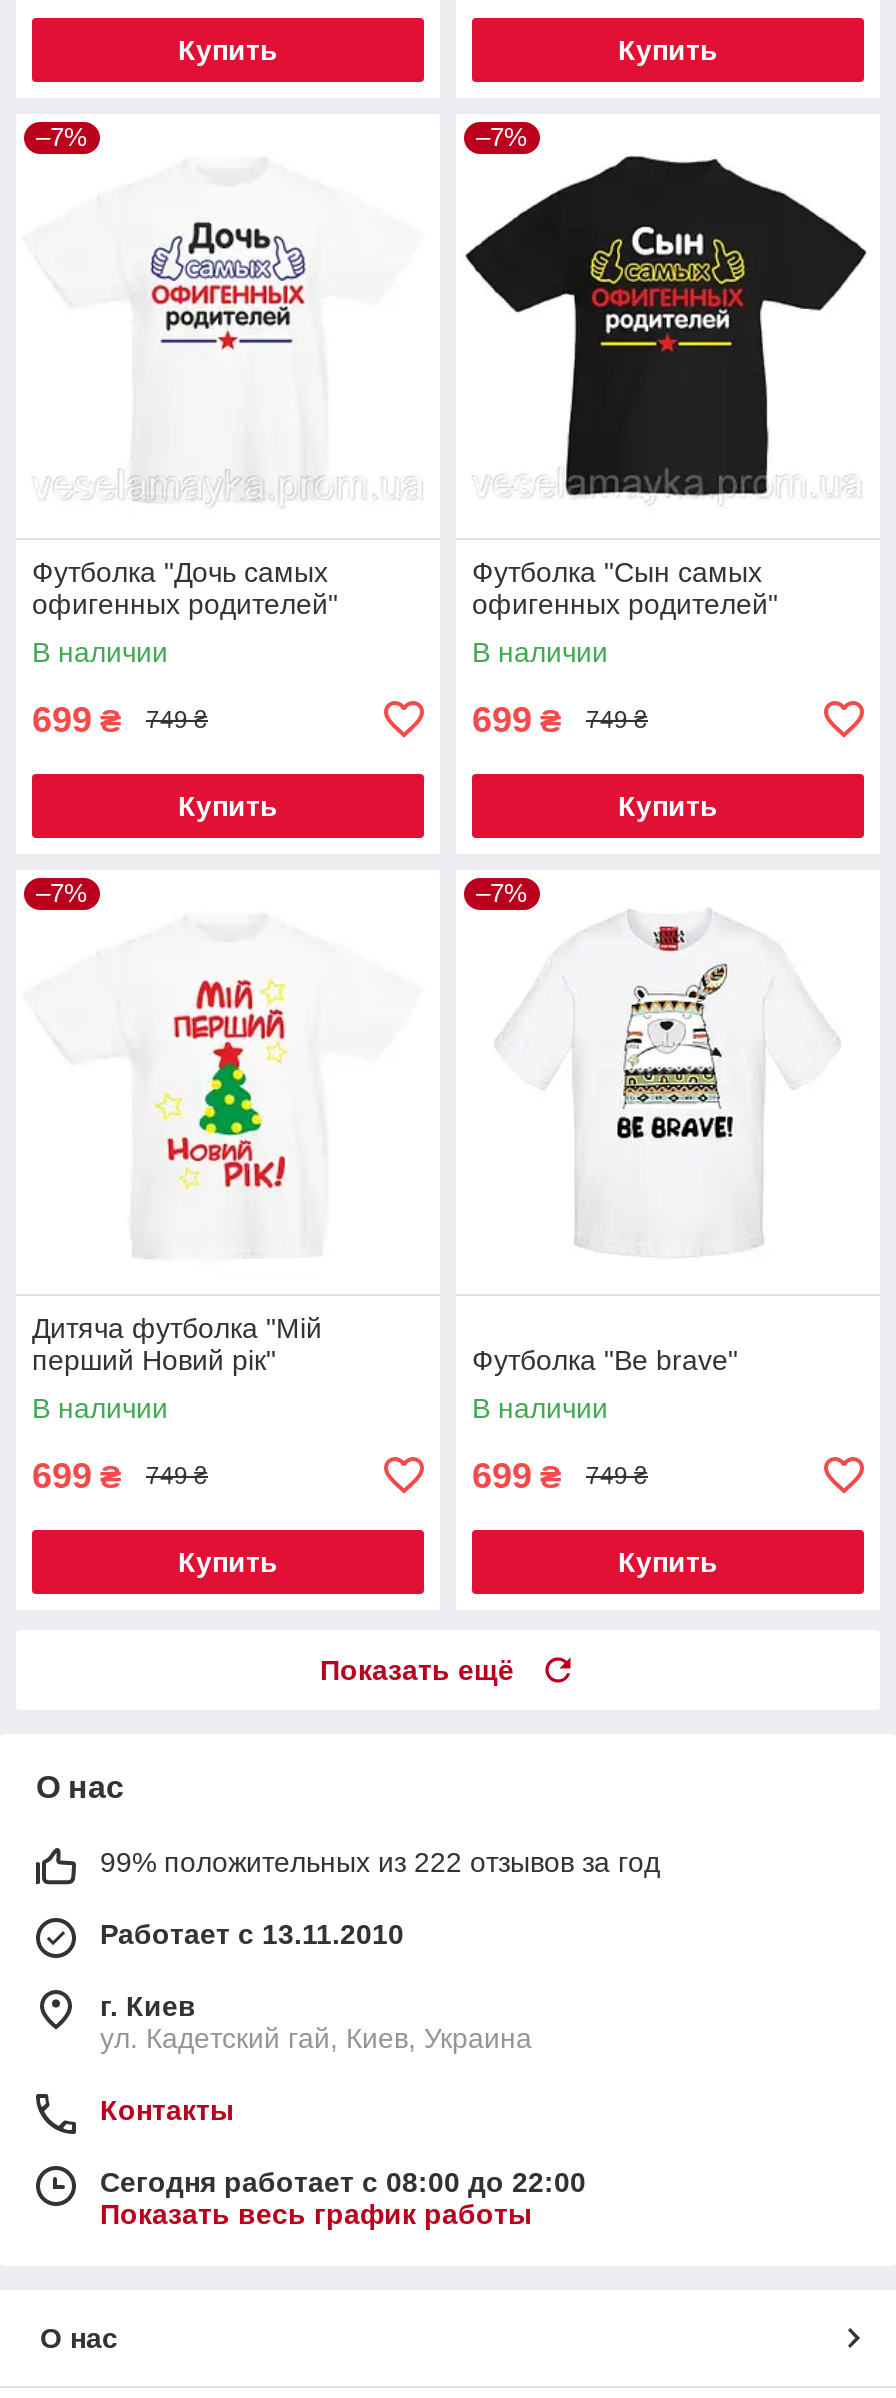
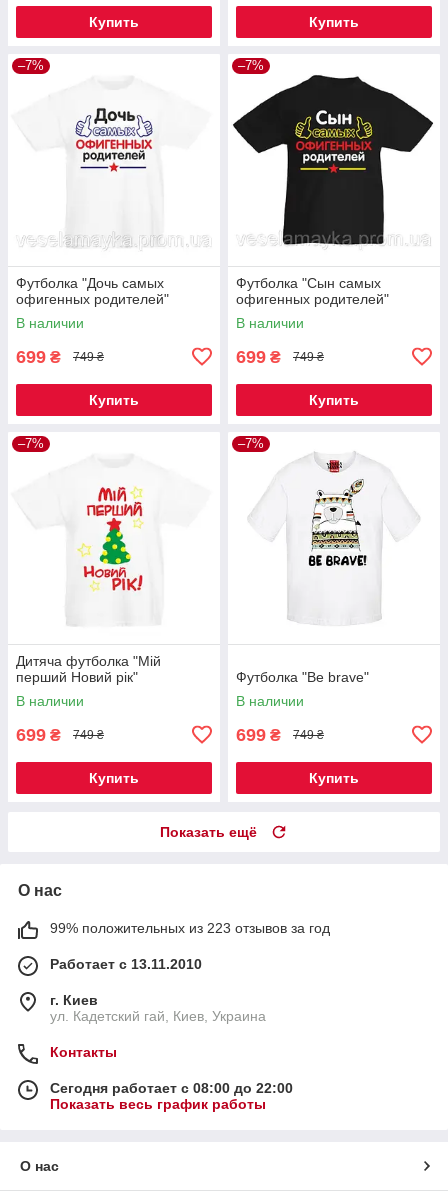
- 99% положительных из 222 отзывов за год
+ 99% положительных из 223 отзывов за год
